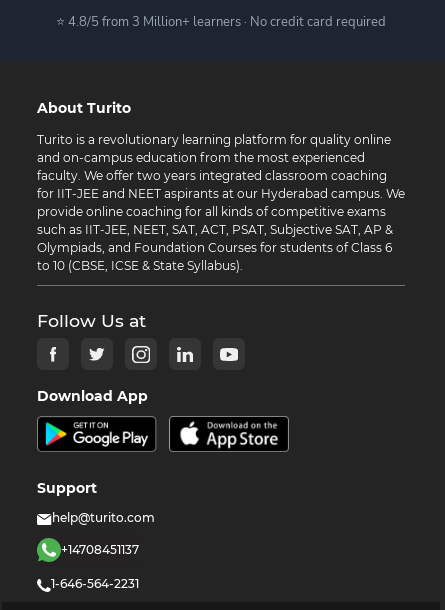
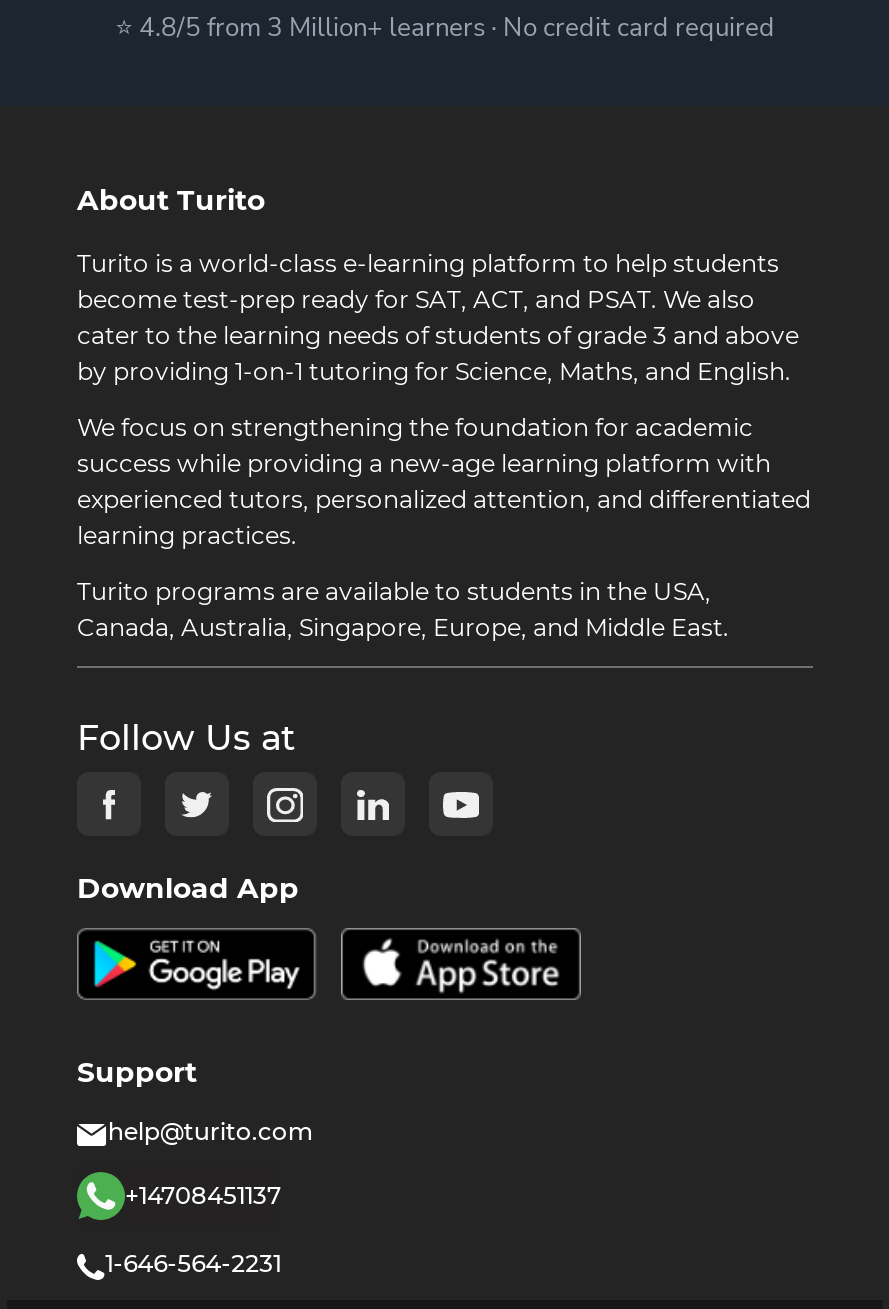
- Turito is a revolutionary learning platform for quality online
- and on-campus education from the most experienced
- faculty. We offer two years integrated classroom coaching
- for IIT-JEE and NEET aspirants at our Hyderabad campus. We
- provide online coaching for all kinds of competitive exams
- such as IIT-JEE, NEET, SAT, ACT, PSAT, Subjective SAT, AP &
- Olympiads, and Foundation Courses for students of Class 6
- to 10 (CBSE, ICSE & State Syllabus).
+ Turito is a world-class e-learning platform to help students
+ become test-prep ready for SAT, ACT, and PSAT. We also
+ cater to the learning needs of students of grade 3 and above
+ by providing 1-on-1 tutoring for Science, Maths, and English.
+ We focus on strengthening the foundation for academic
+ success while providing a new-age learning platform with
+ experienced tutors, personalized attention, and differentiated
+ learning practices.
+ Turito programs are available to students in the USA,
+ Canada, Australia, Singapore, Europe, and Middle East.
